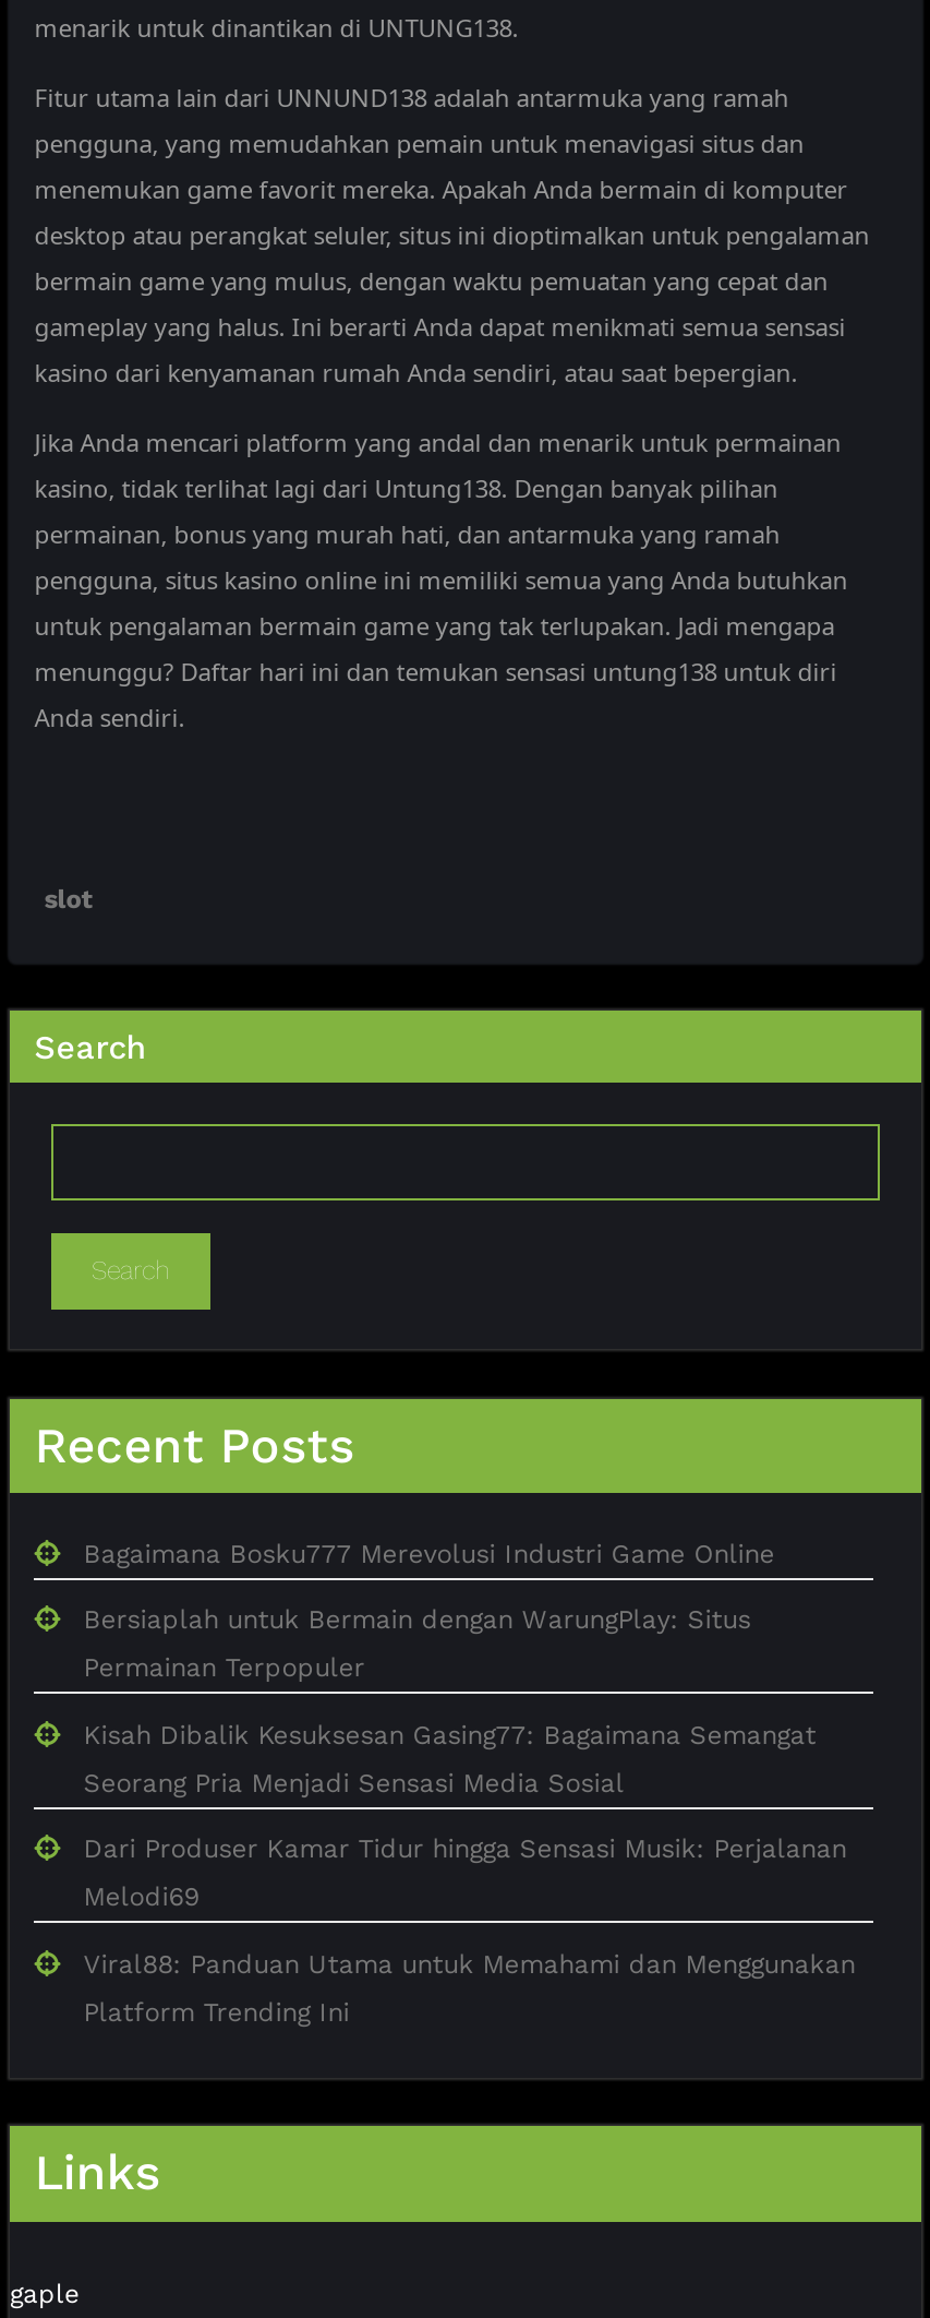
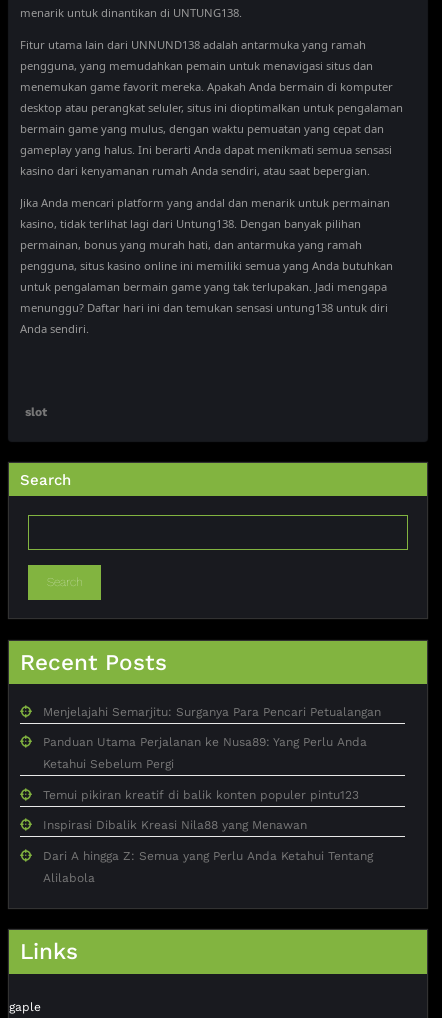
- Bagaimana Bosku777 Merevolusi Industri Game Online
- Bersiaplah untuk Bermain dengan WarungPlay: Situs
- Permainan Terpopuler
- Kisah Dibalik Kesuksesan Gasing77: Bagaimana Semangat
- Seorang Pria Menjadi Sensasi Media Sosial
- Dari Produser Kamar Tidur hingga Sensasi Musik: Perjalanan
- Melodi69
- Viral88: Panduan Utama untuk Memahami dan Menggunakan
- Platform Trending Ini
+ Menjelajahi Semarjitu: Surganya Para Pencari Petualangan
+ Panduan Utama Perjalanan ke Nusa89: Yang Perlu Anda
+ Ketahui Sebelum Pergi
+ Temui pikiran kreatif di balik konten populer pintu123
+ Inspirasi Dibalik Kreasi Nila88 yang Menawan
+ Dari A hingga Z: Semua yang Perlu Anda Ketahui Tentang
+ Alilabola
